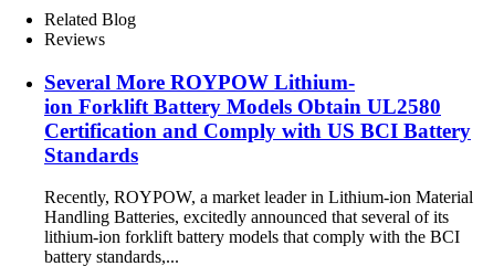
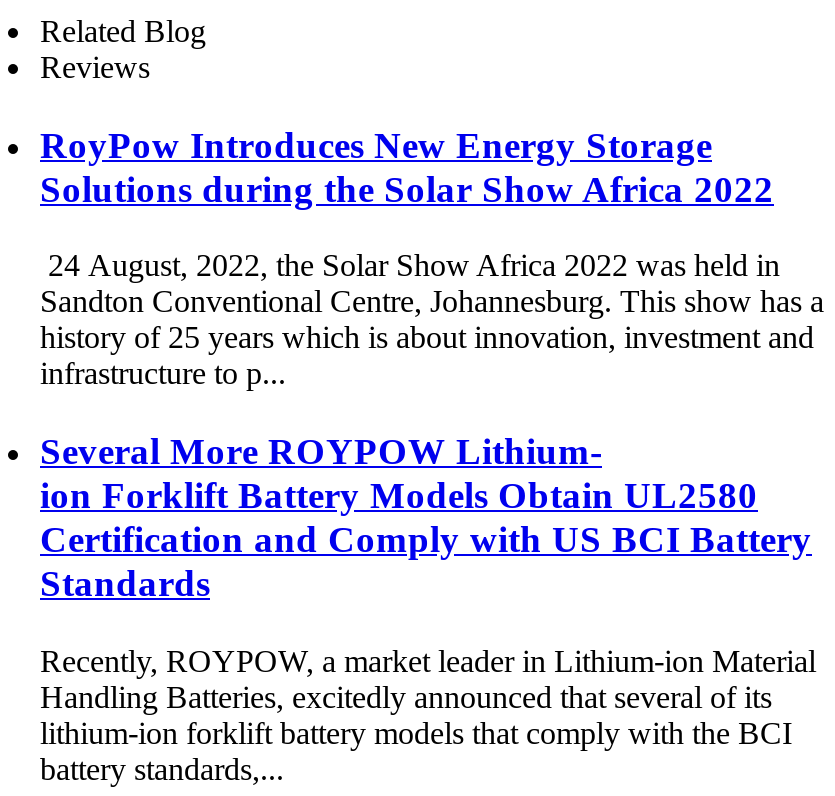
+ RoyPow Introduces New Energy Storage
+ Solutions during the Solar Show Africa 2022
+ 24 August, 2022, the Solar Show Africa 2022 was held in
+ Sandton Conventional Centre, Johannesburg. This show has a
+ history of 25 years which is about innovation, investment and
+ infrastructure to p...
